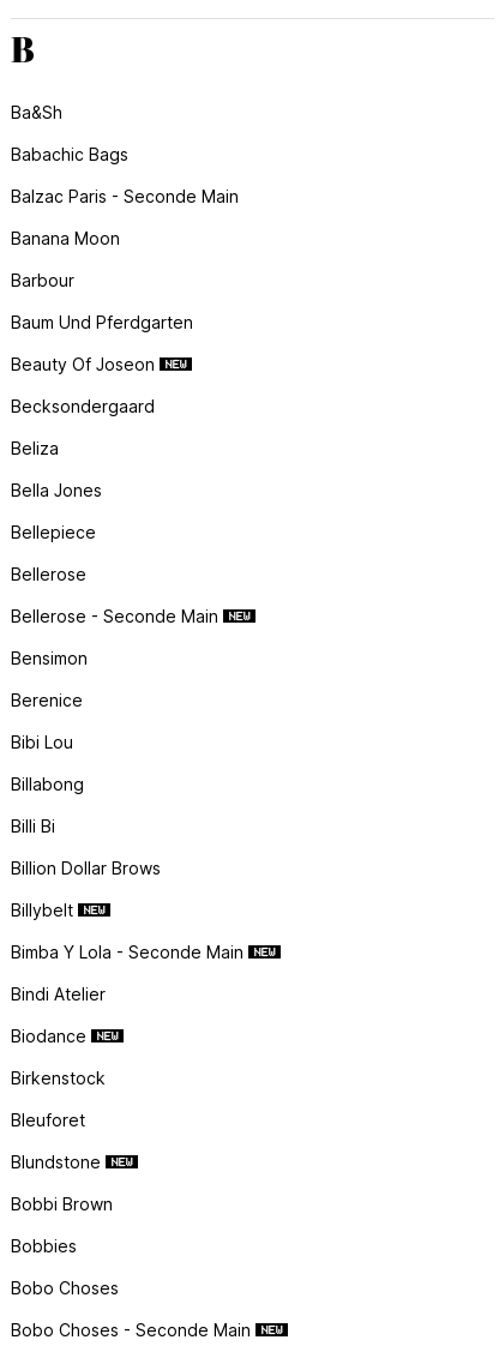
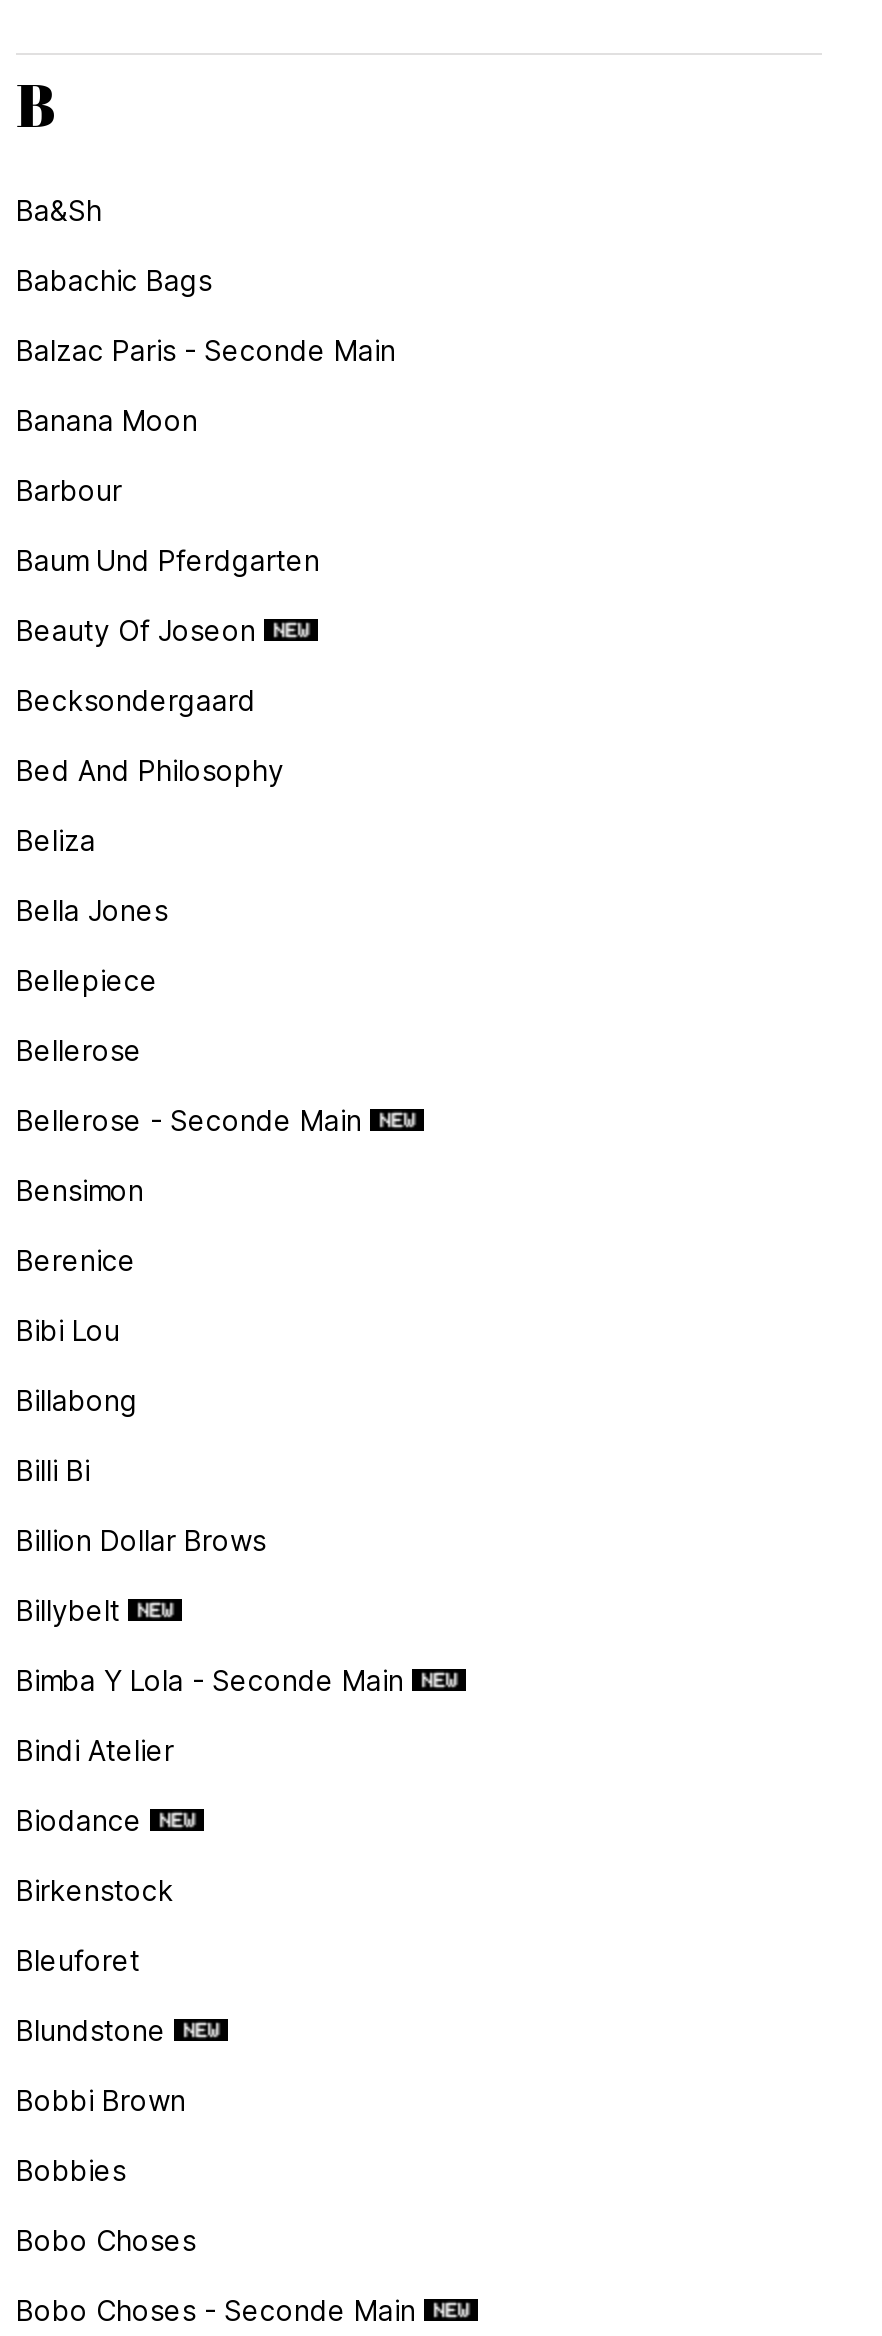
+ Bed And Philosophy
